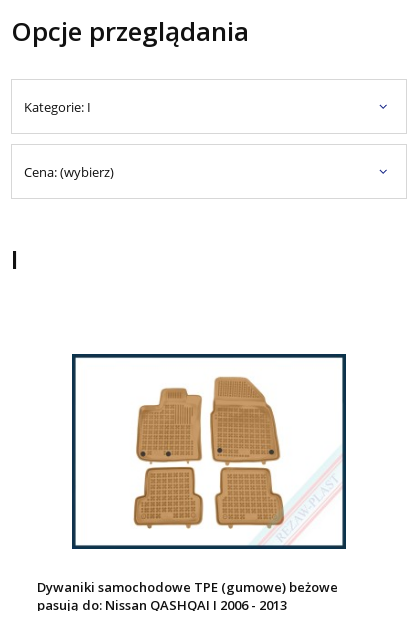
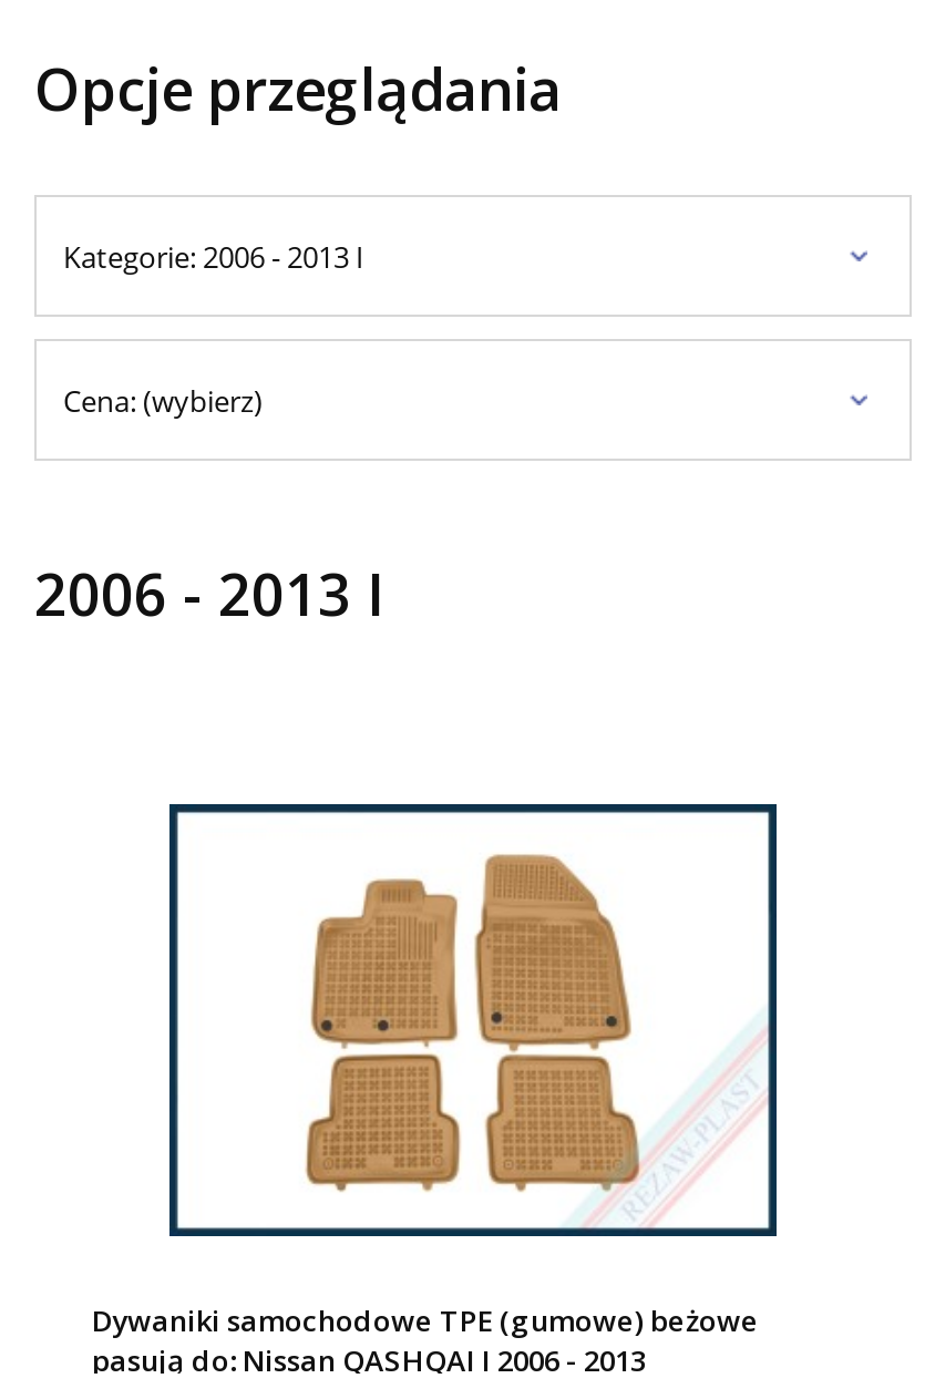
- Kategorie: I
+ Kategorie: 2006 - 2013 I

- I
+ 2006 - 2013 I
